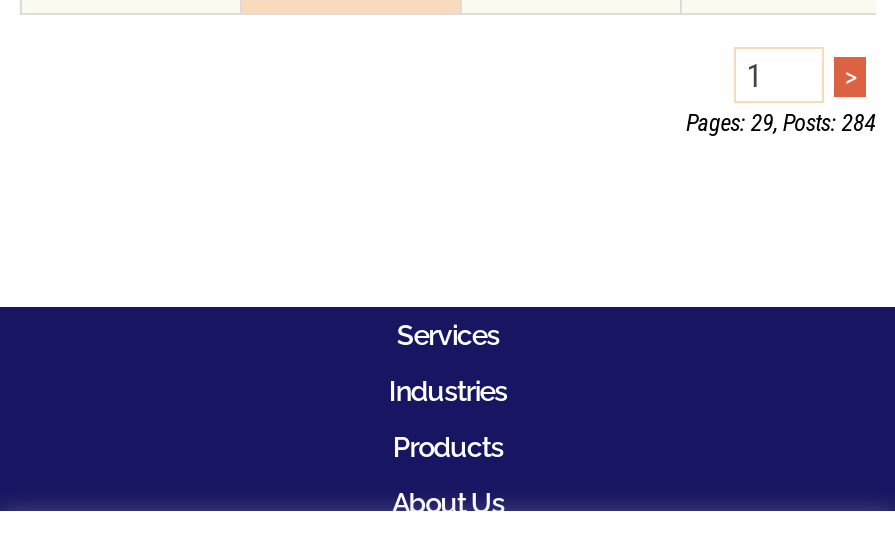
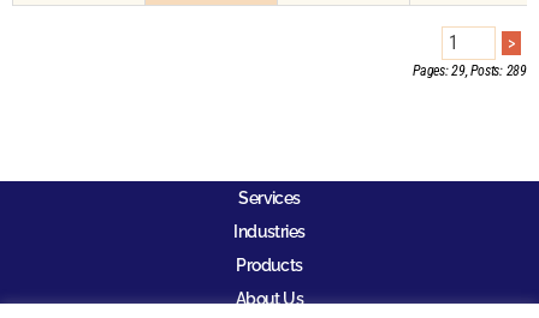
- Pages: 29, Posts: 284
+ Pages: 29, Posts: 289
